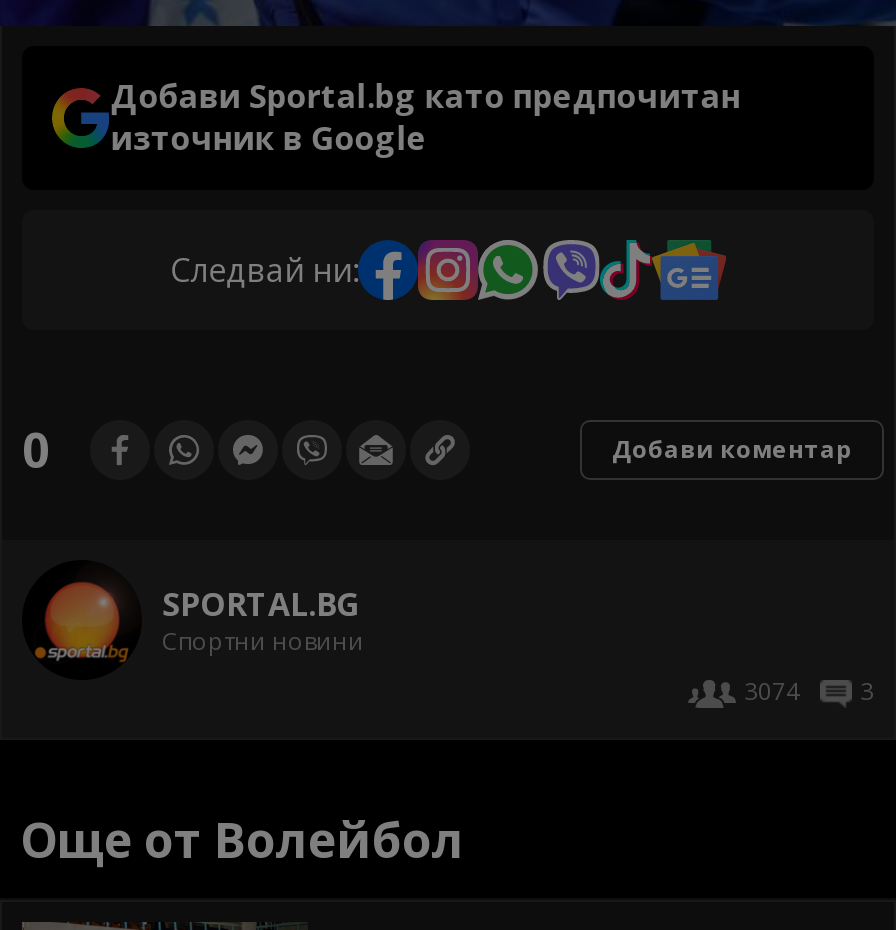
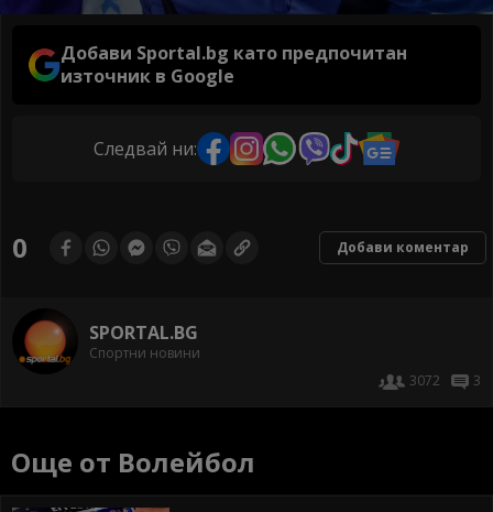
- 3074 3
+ 3072 3
